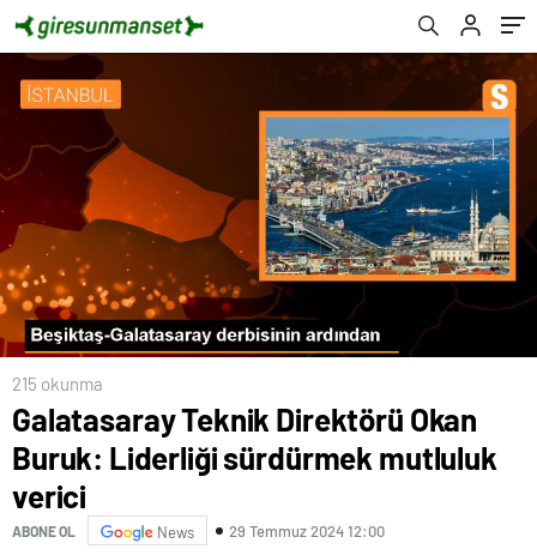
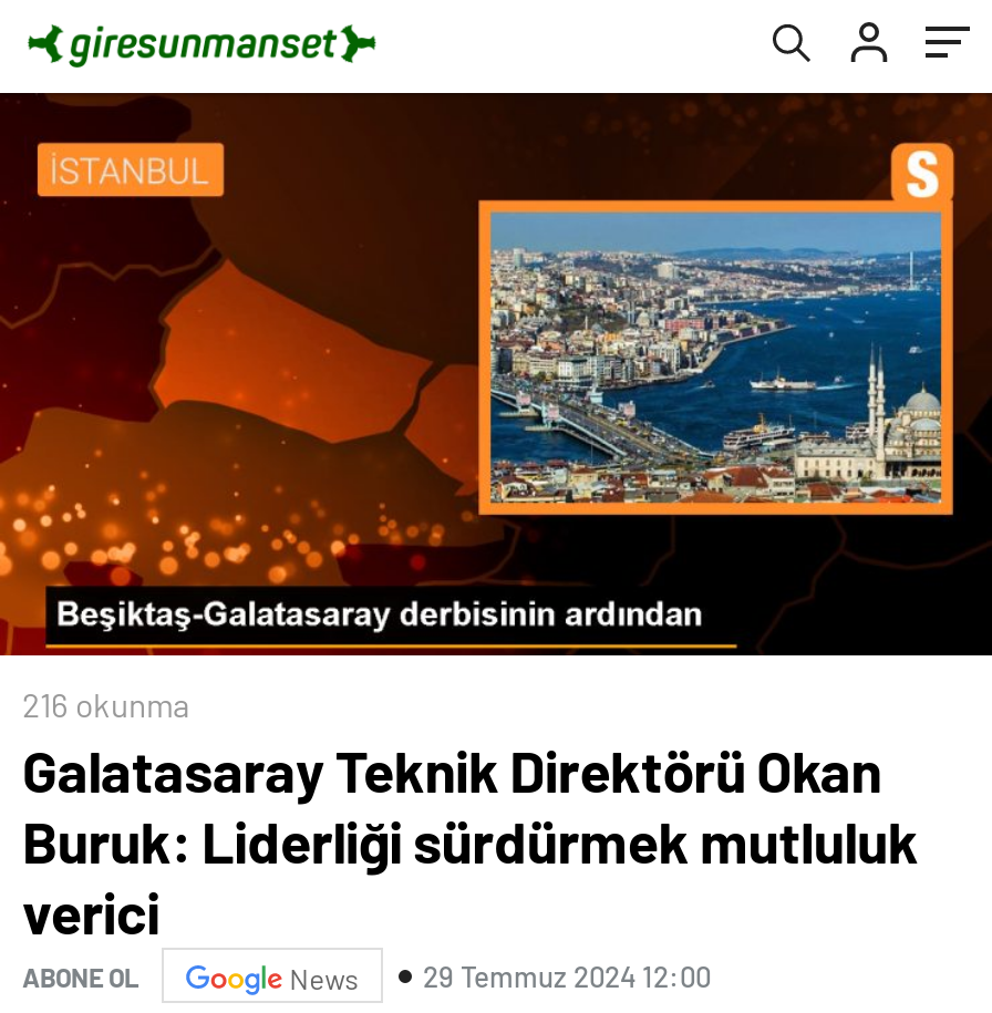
- 215 okunma
+ 216 okunma
